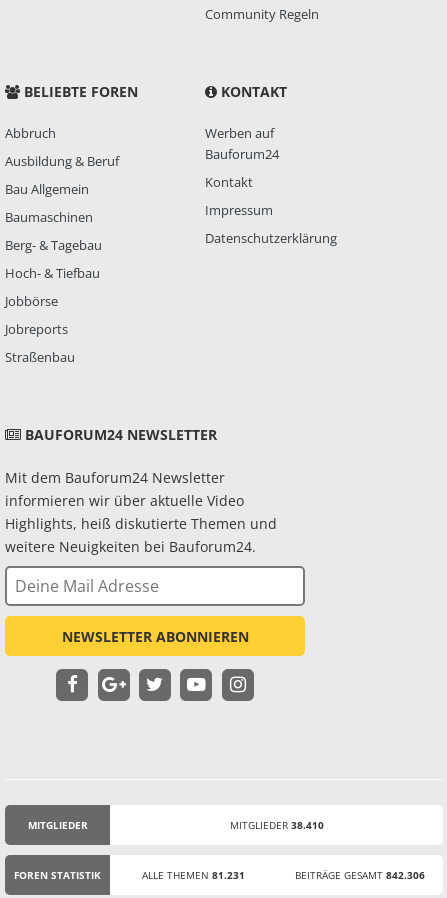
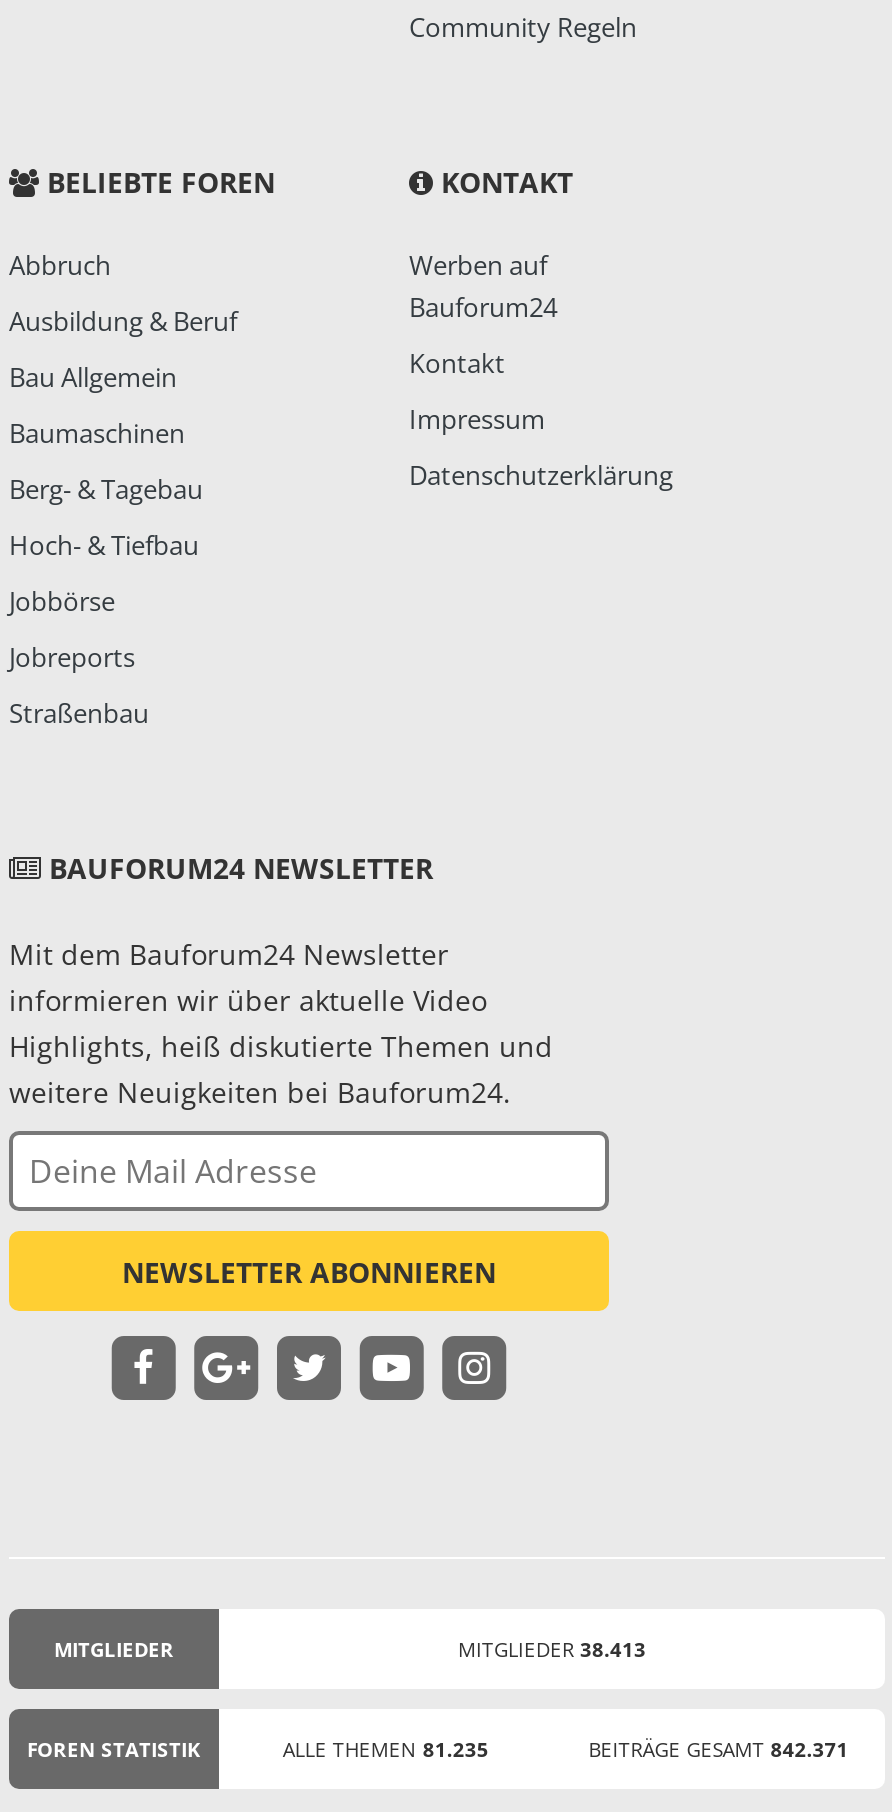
- MITGLIEDER 38.410
+ MITGLIEDER 38.413

- ALLE THEMEN 81.231
+ ALLE THEMEN 81.235

- BEITRÄGE GESAMT 842.306
+ BEITRÄGE GESAMT 842.371
